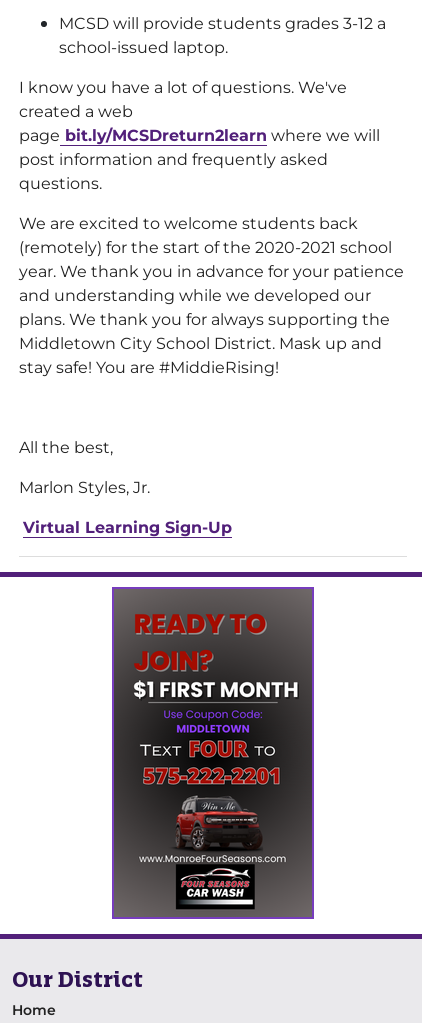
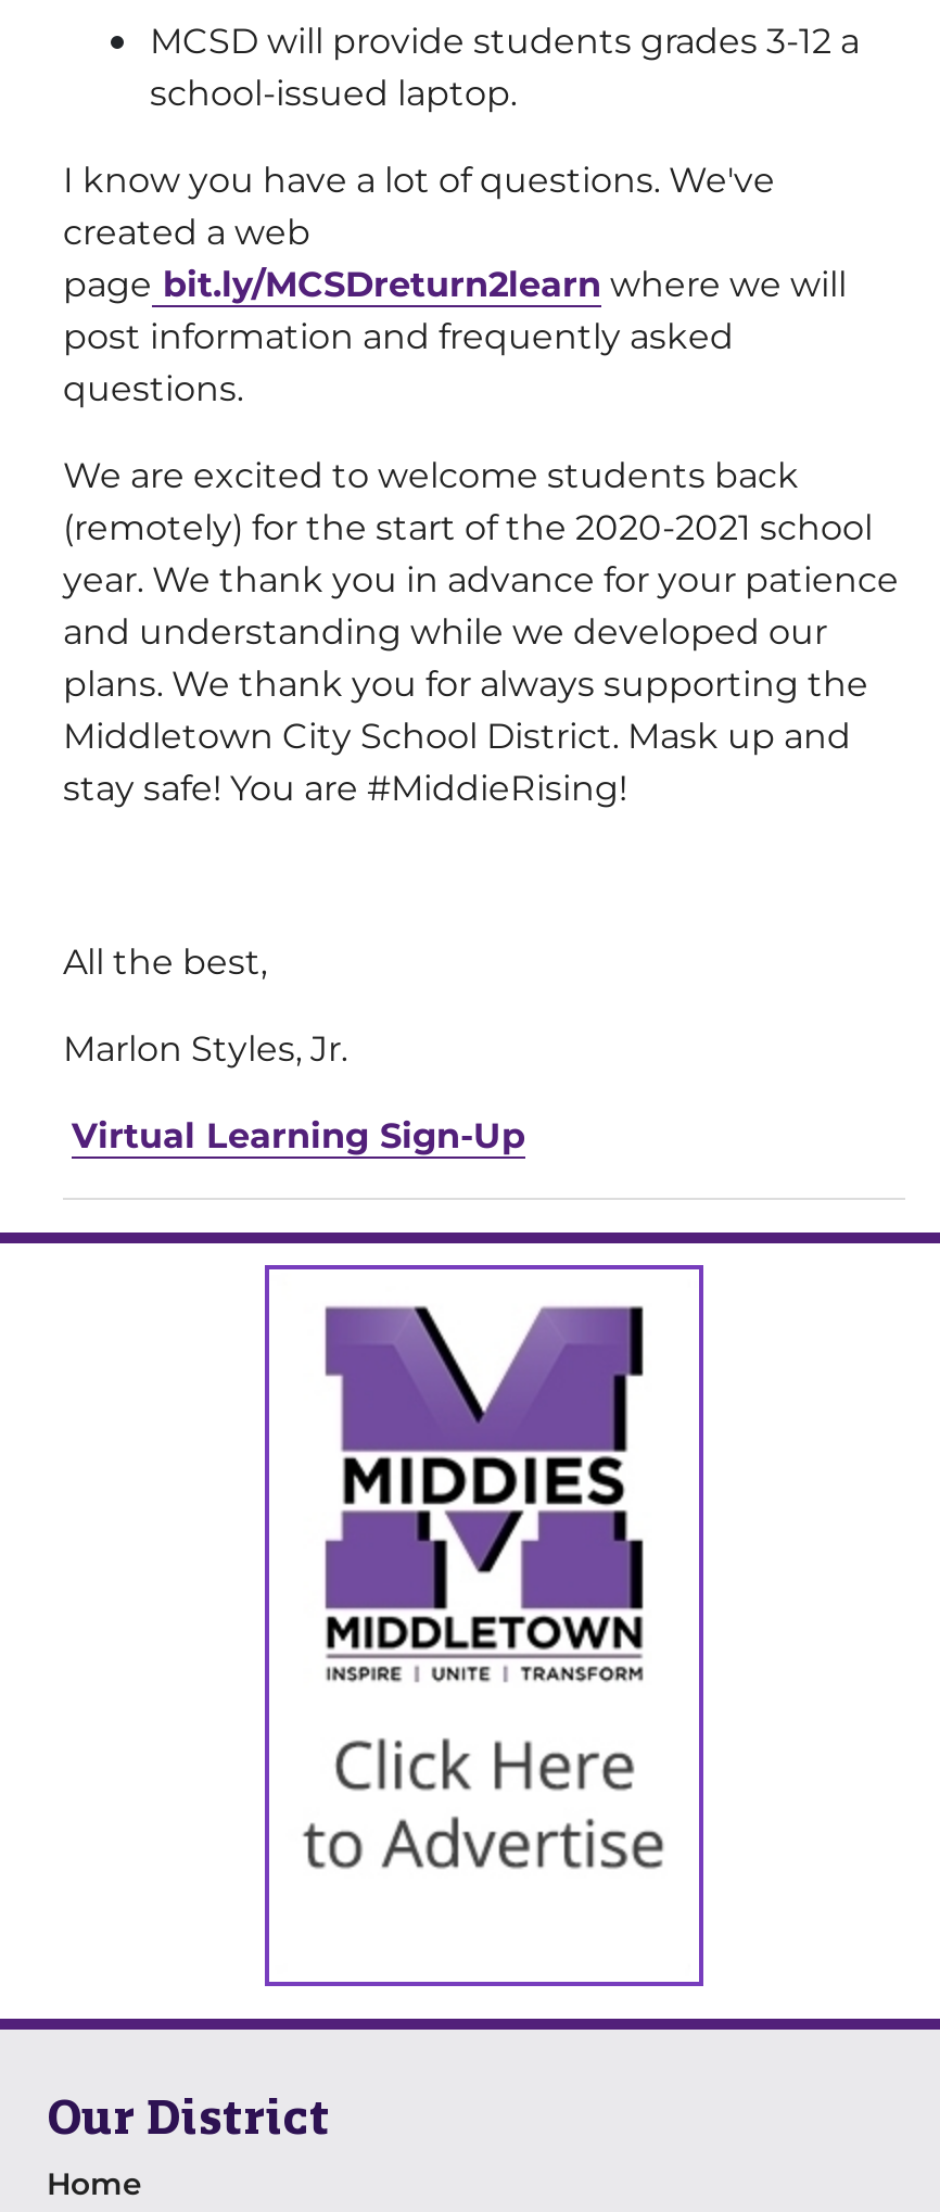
- [image]
+ [image]
